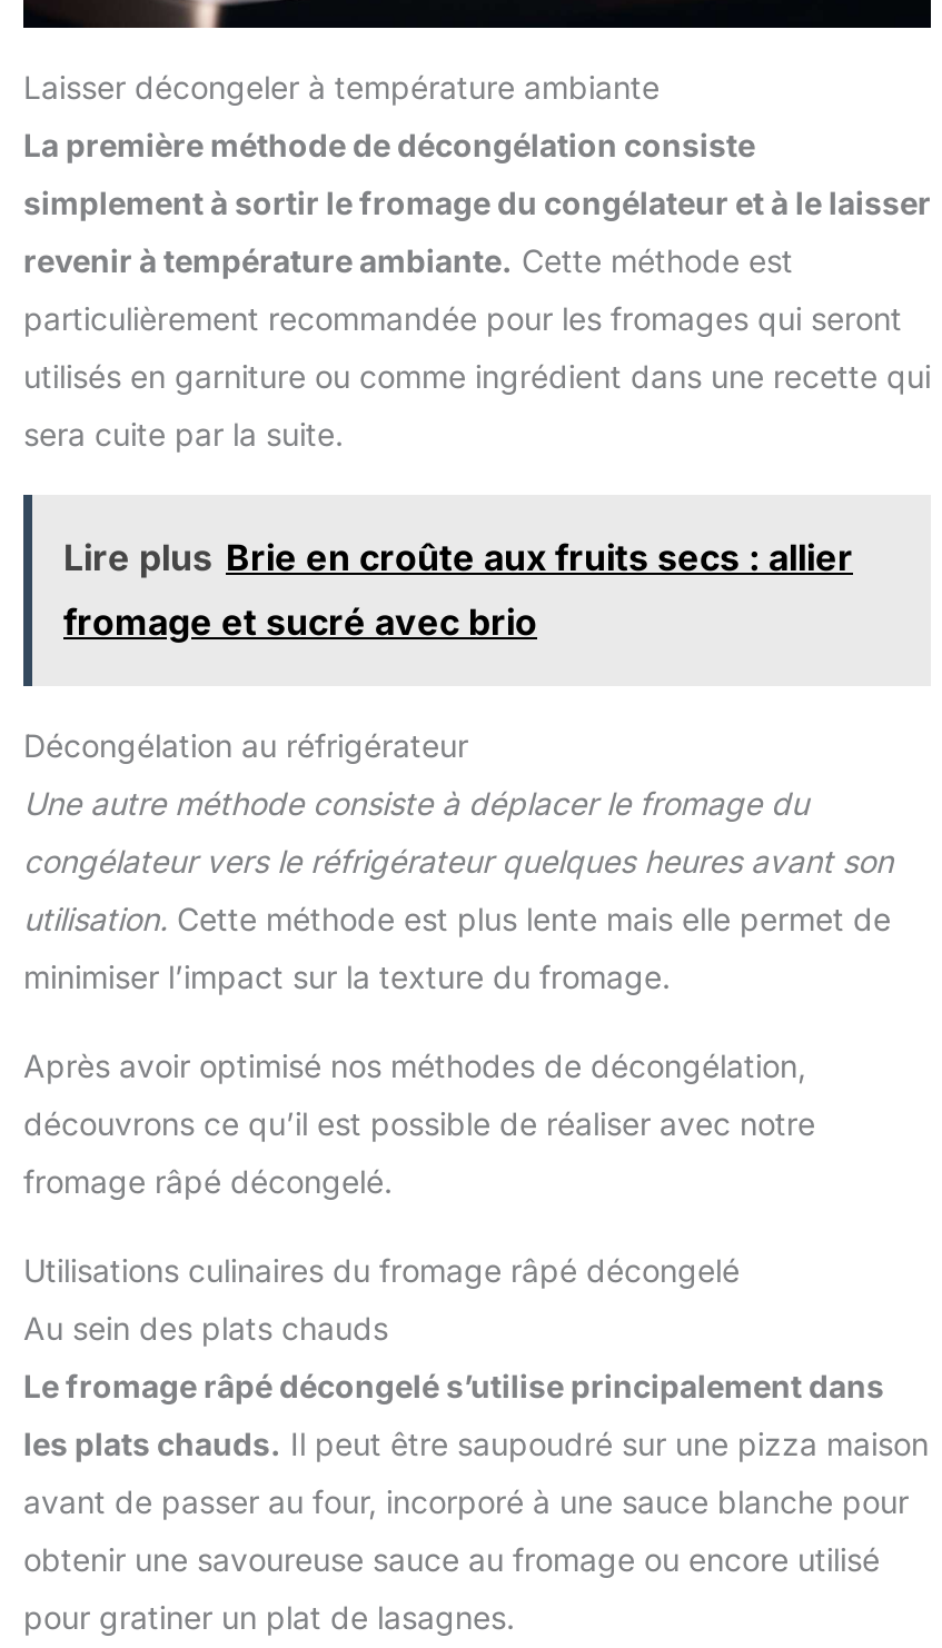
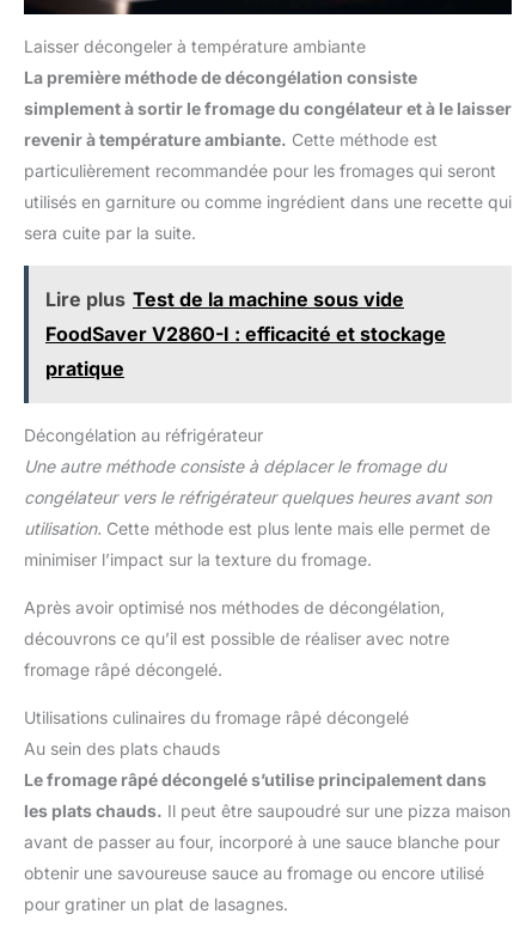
- Lire plus Brie en croûte aux fruits secs : allier
- fromage et sucré avec brio
+ Lire plus Test de la machine sous vide
+ FoodSaver V2860-I : efficacité et stockage
+ pratique
